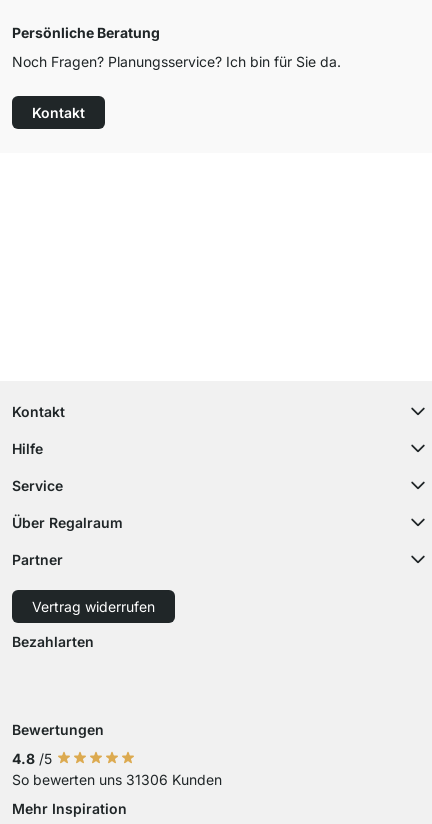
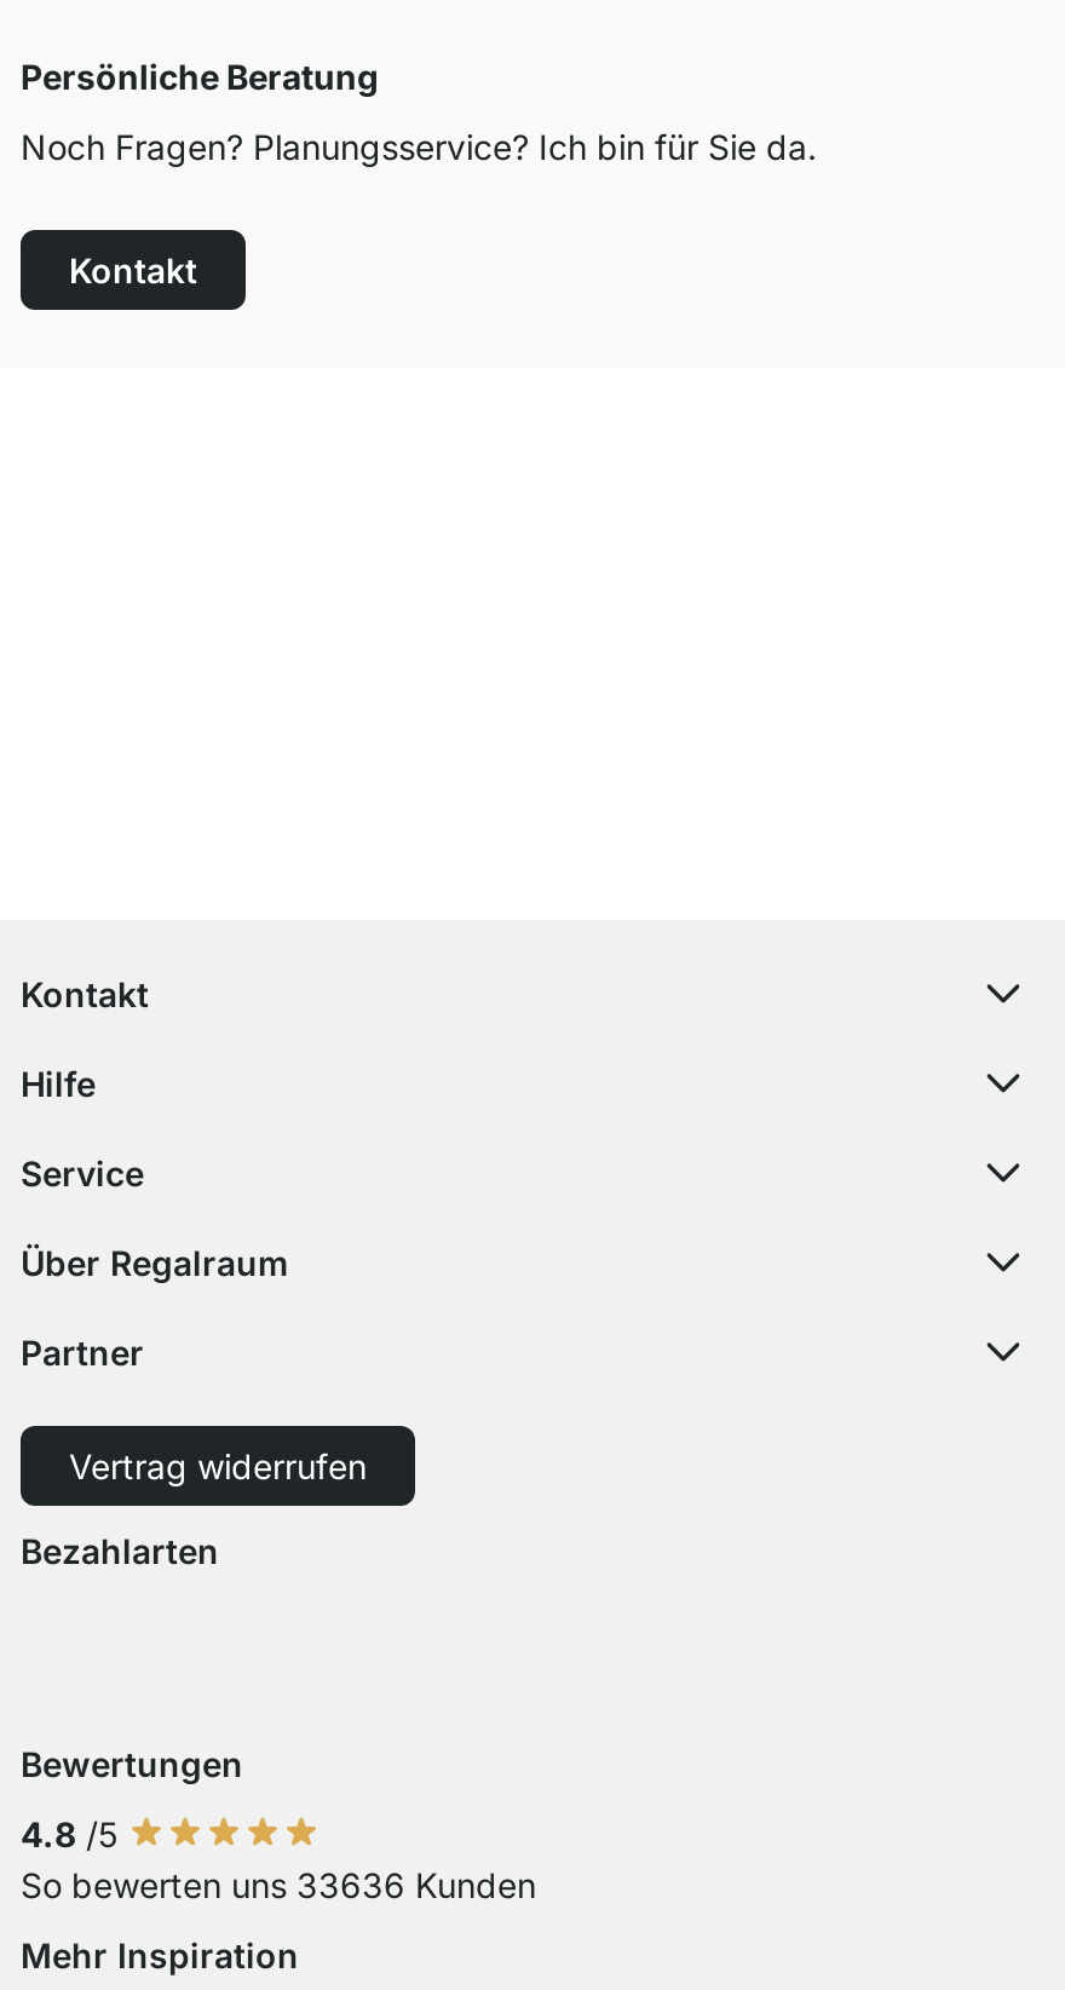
- So bewerten uns 31306 Kunden
+ So bewerten uns 33636 Kunden
